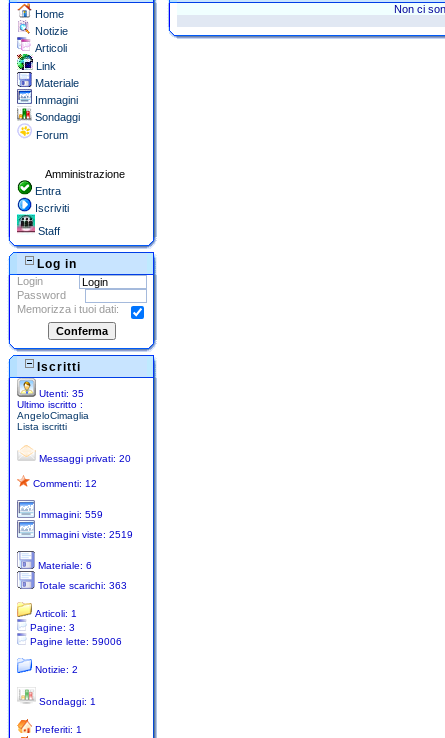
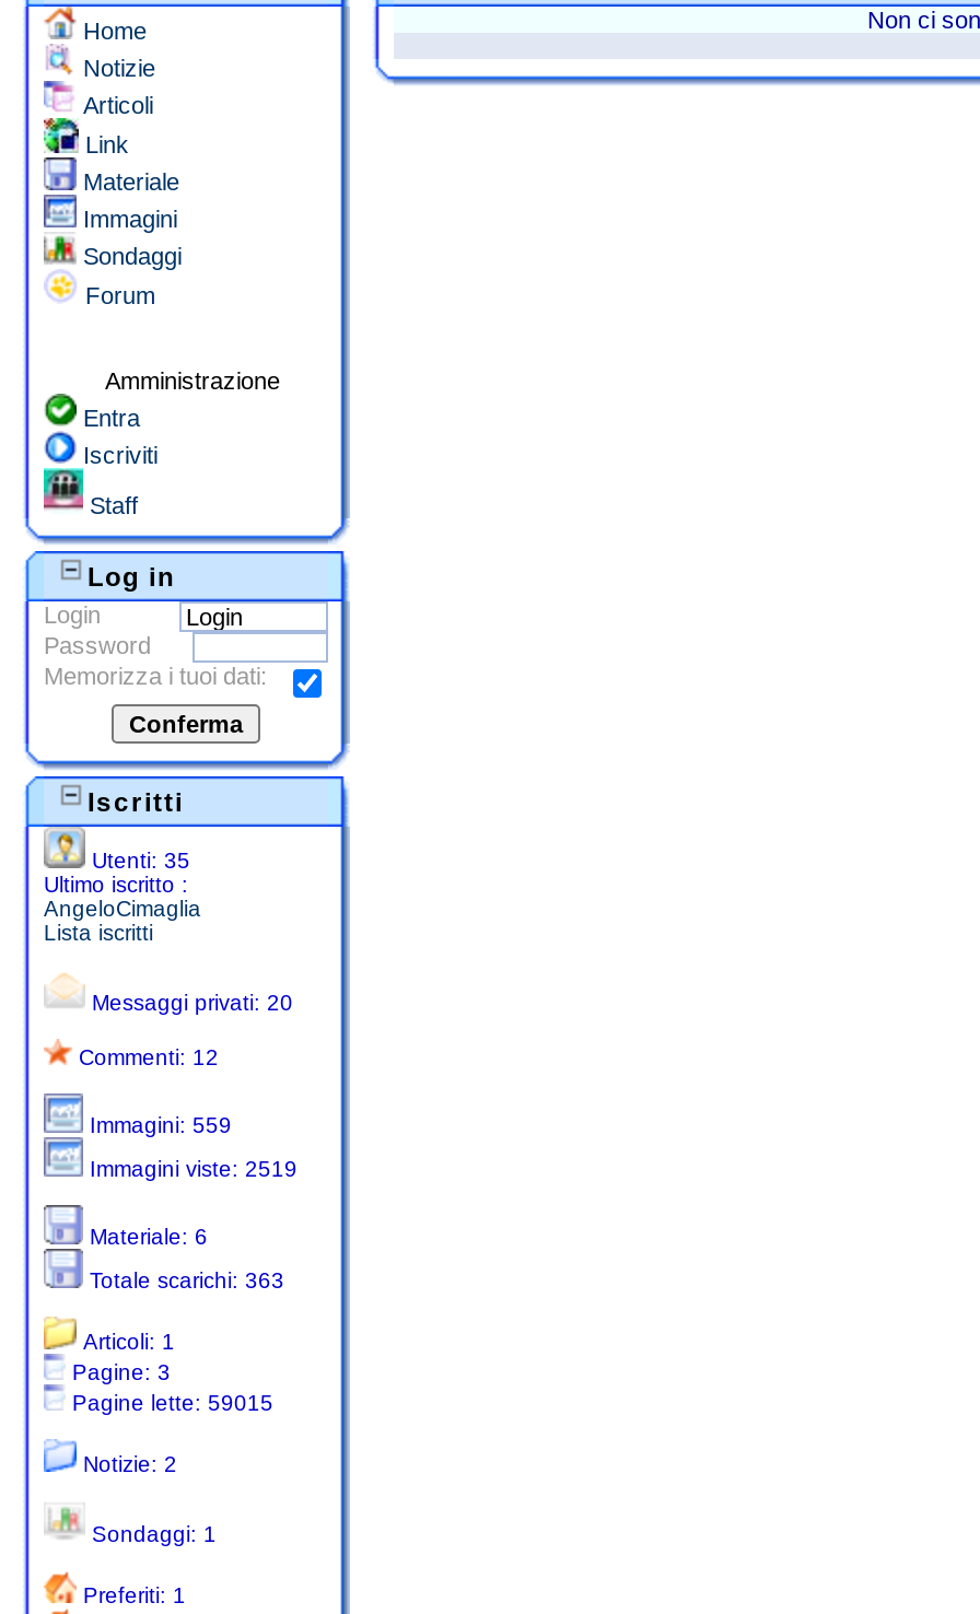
- Pagine lette: 59006
+ Pagine lette: 59015
